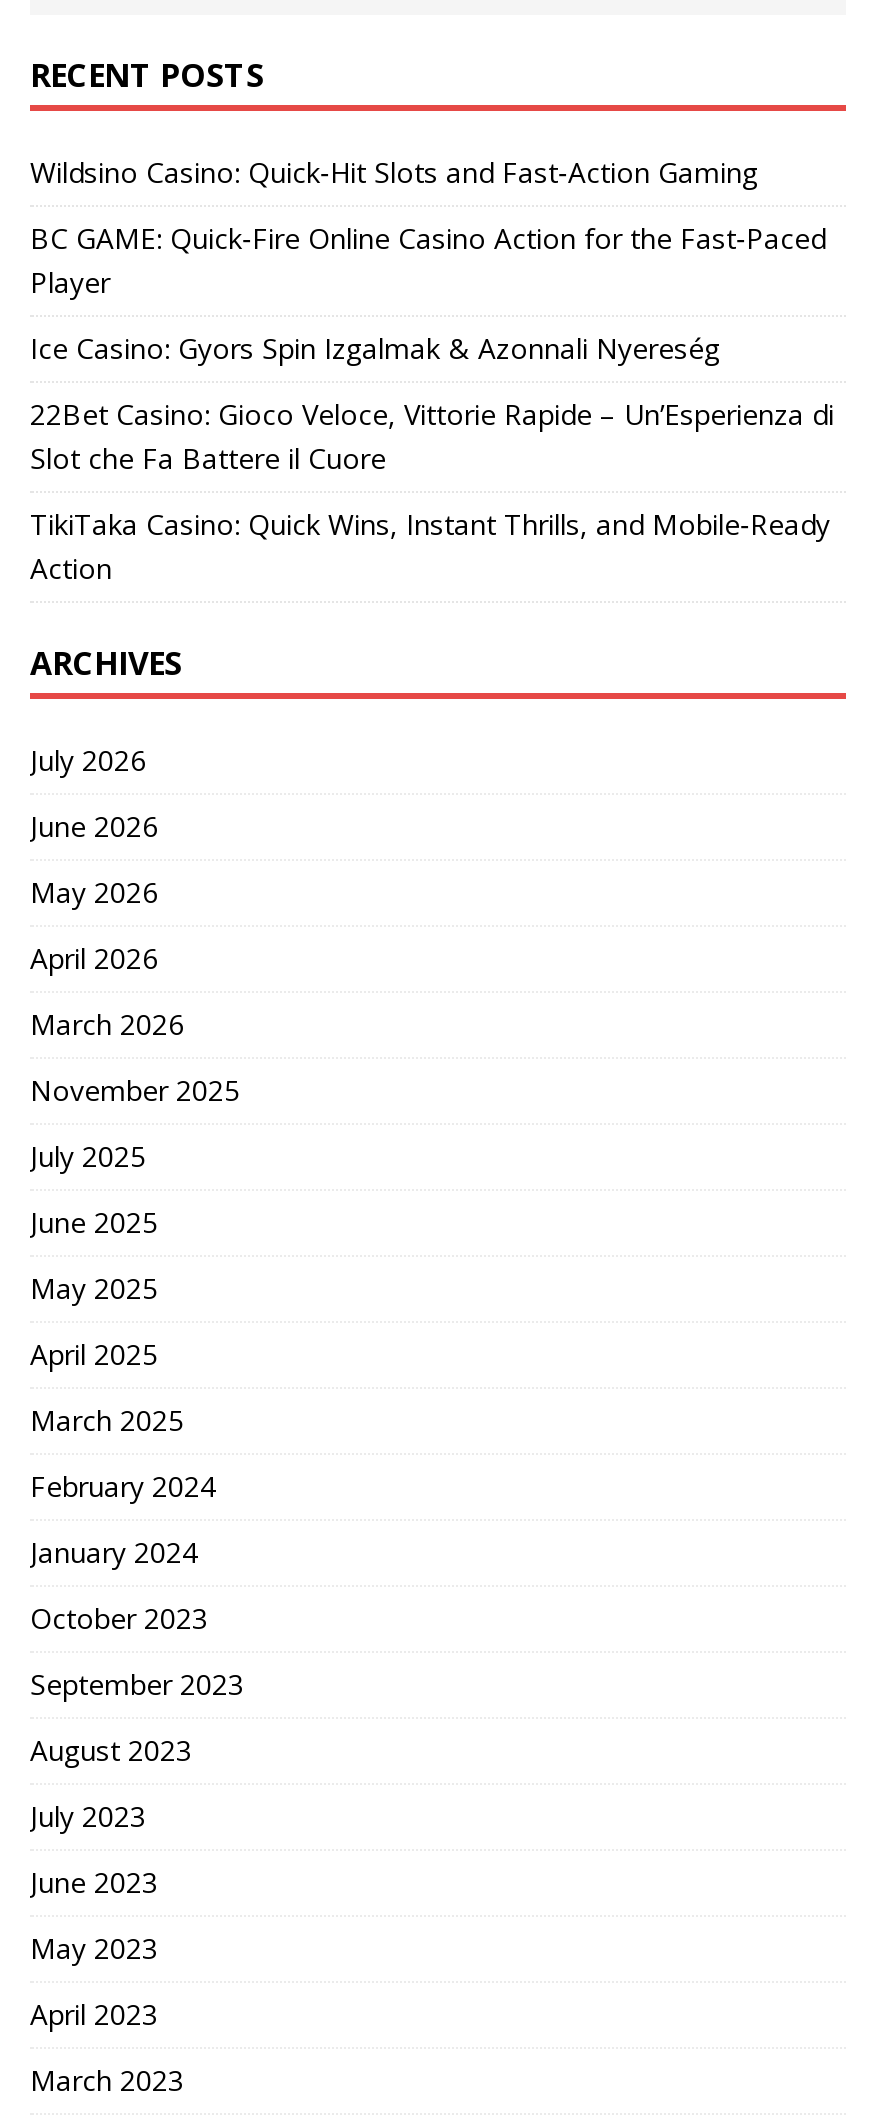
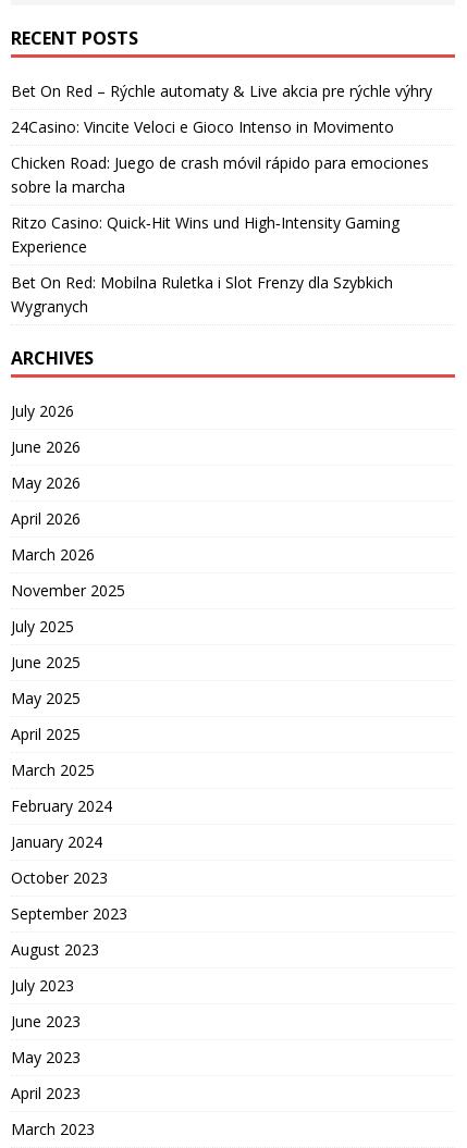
- Wildsino Casino: Quick‑Hit Slots and Fast‑Action Gaming
+ Bet On Red – Rýchle automaty & Live akcia pre rýchle výhry

- BC GAME: Quick‑Fire Online Casino Action for the Fast‑Paced
- Player
+ 24Casino: Vincite Veloci e Gioco Intenso in Movimento

- Ice Casino: Gyors Spin Izgalmak & Azonnali Nyereség
+ Chicken Road: Juego de crash móvil rápido para emociones
+ sobre la marcha

- 22Bet Casino: Gioco Veloce, Vittorie Rapide – Un’Esperienza di
- Slot che Fa Battere il Cuore
+ Ritzo Casino: Quick‑Hit Wins und High‑Intensity Gaming
+ Experience

- TikiTaka Casino: Quick Wins, Instant Thrills, and Mobile‑Ready
- Action
+ Bet On Red: Mobilna Ruletka i Slot Frenzy dla Szybkich
+ Wygranych
